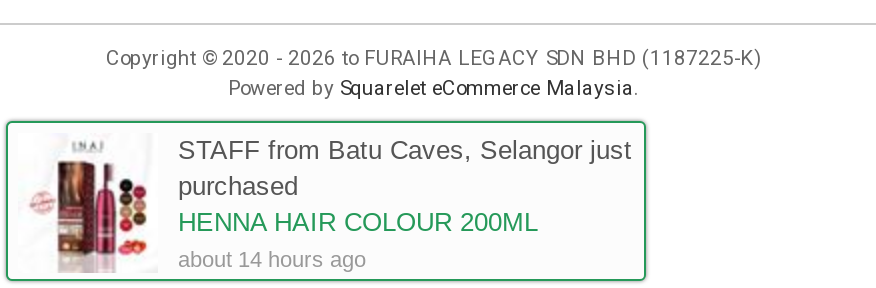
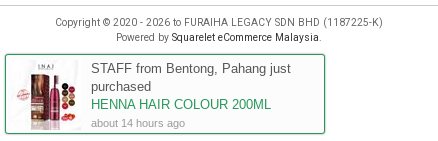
- STAFF from Batu Caves, Selangor just
+ STAFF from Bentong, Pahang just
